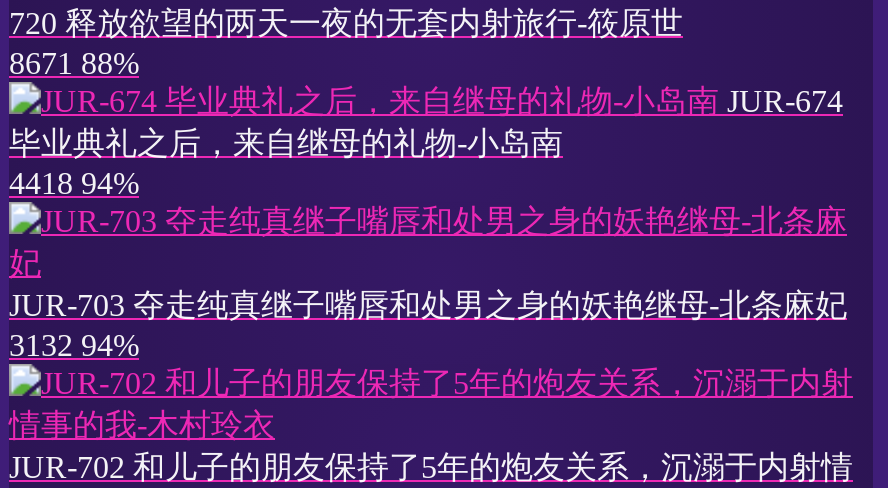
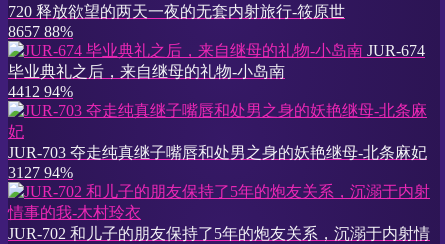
- 8671 88%
+ 8657 88%

- 4418 94%
+ 4412 94%

- 3132 94%
+ 3127 94%
